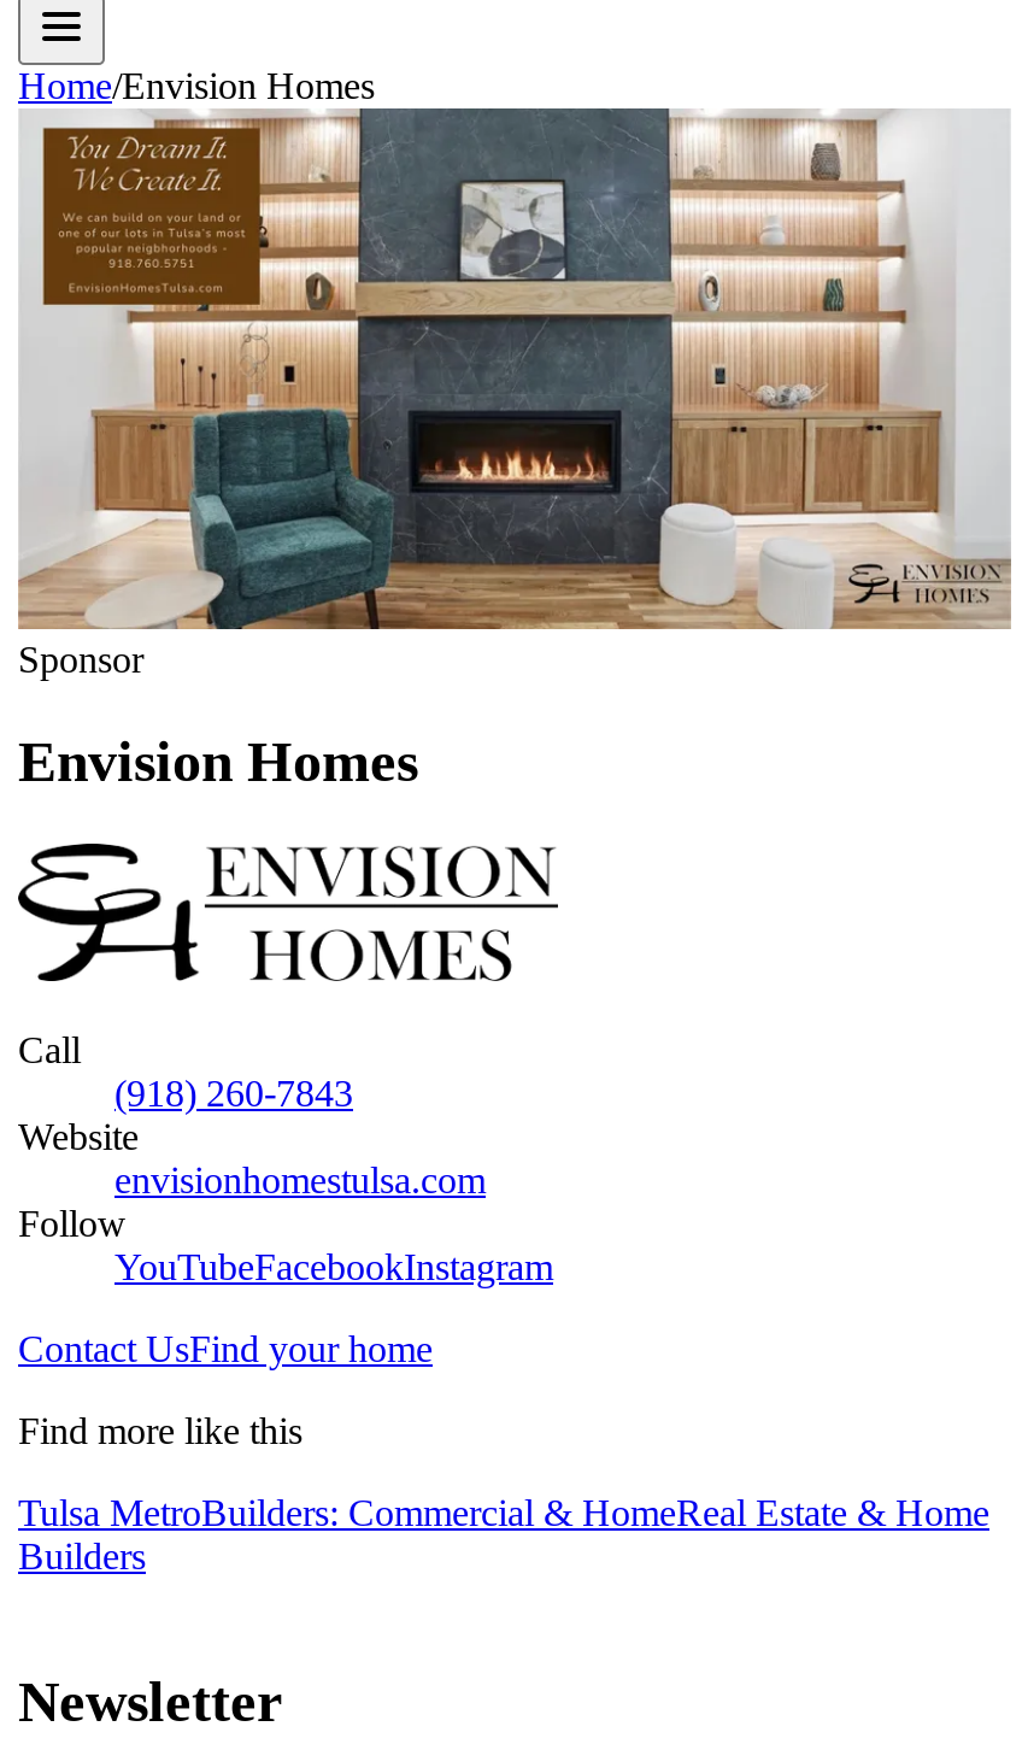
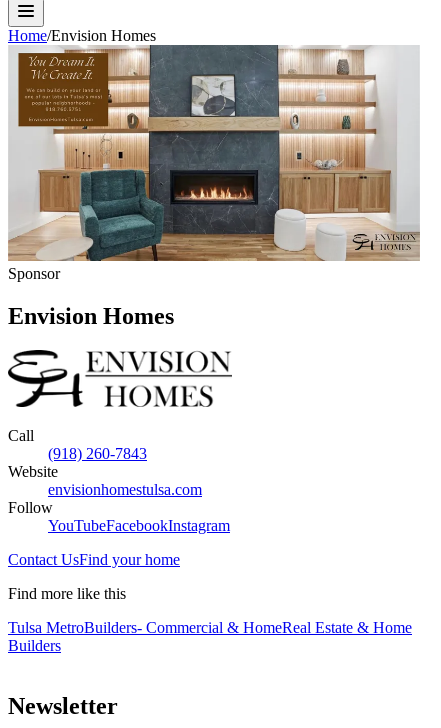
- Tulsa MetroBuilders: Commercial & HomeReal Estate & Home
+ Tulsa MetroBuilders- Commercial & HomeReal Estate & Home
